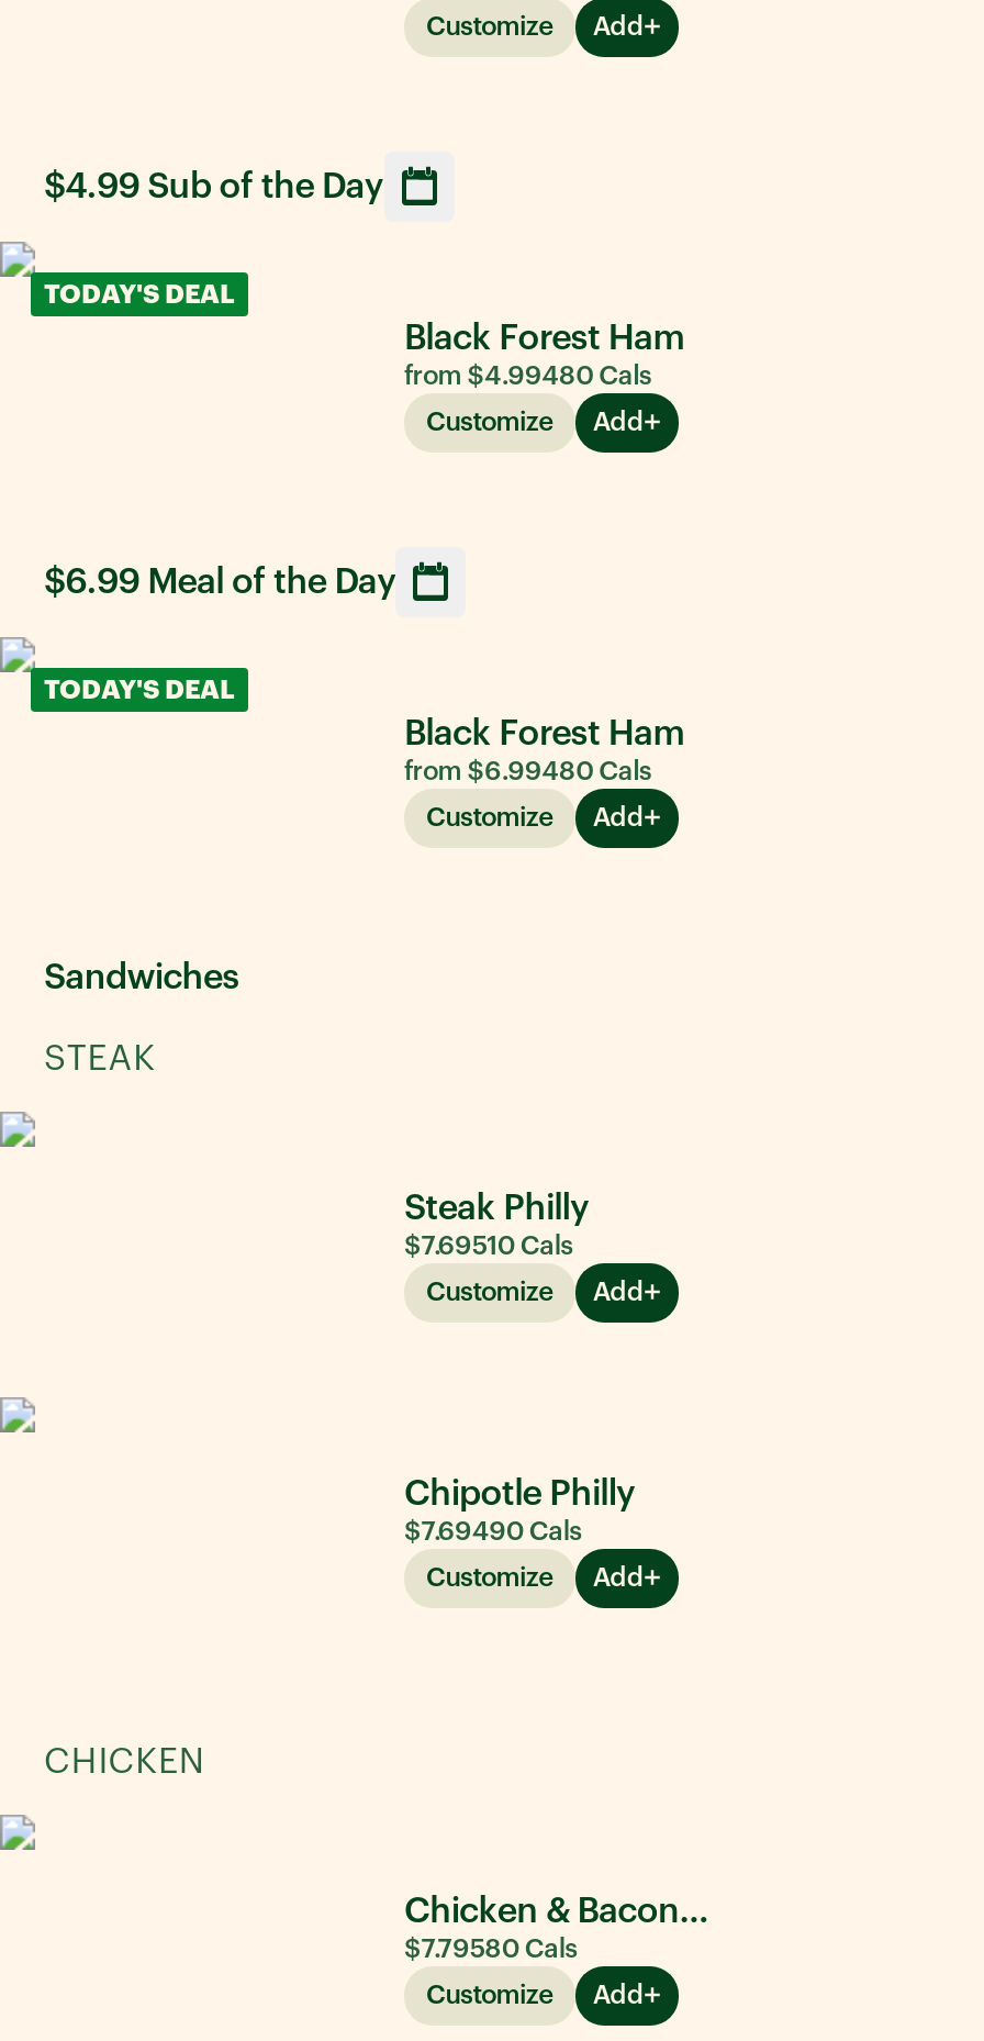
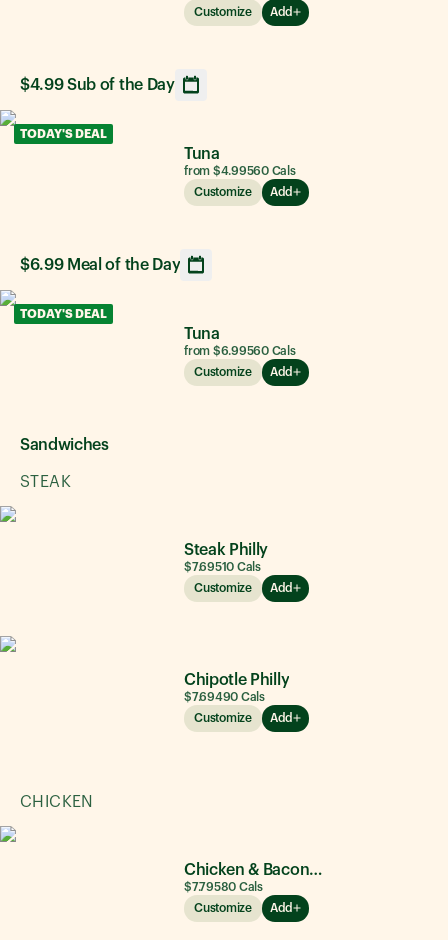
- Black Forest Ham
- from $4.99480 Cals
+ Tuna
+ from $4.99560 Cals

- Black Forest Ham
- from $6.99480 Cals
+ Tuna
+ from $6.99560 Cals
